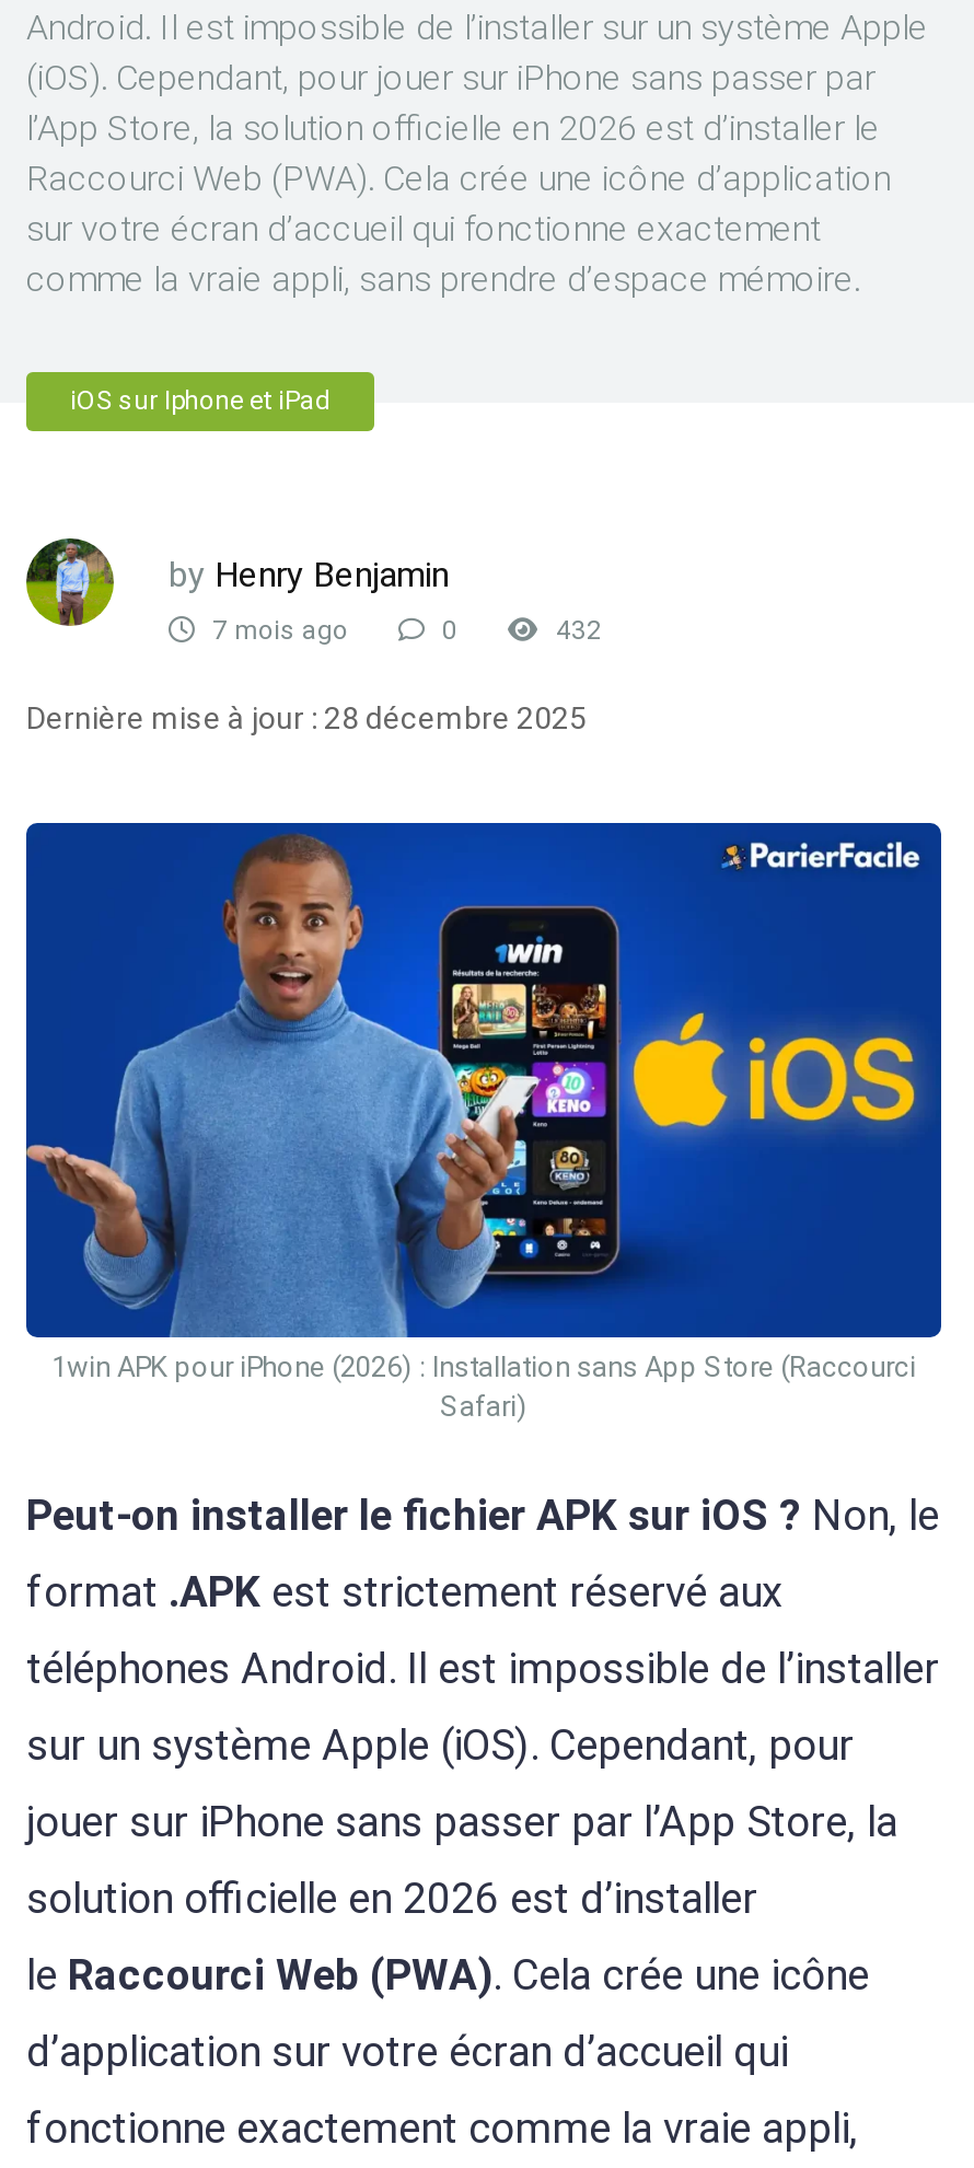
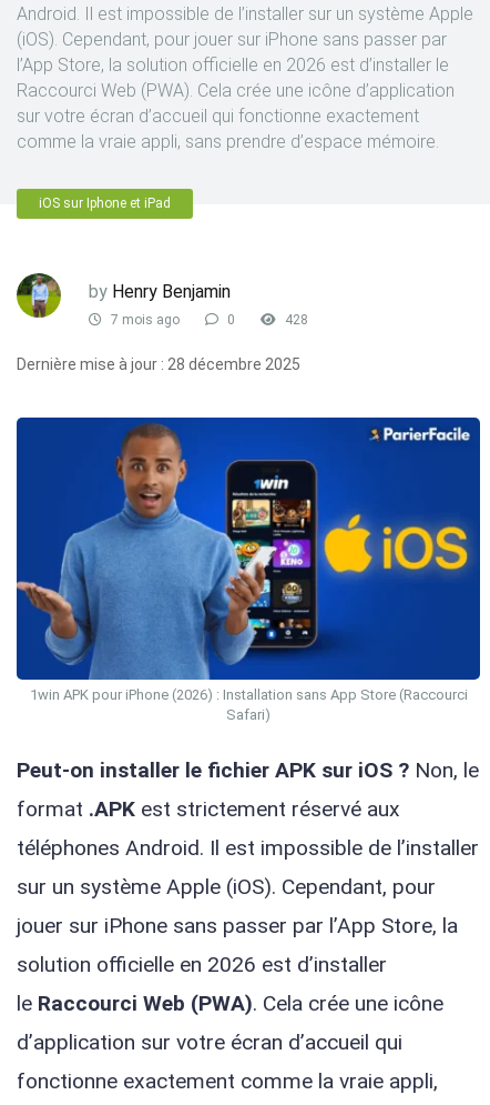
- 432
+ 428
